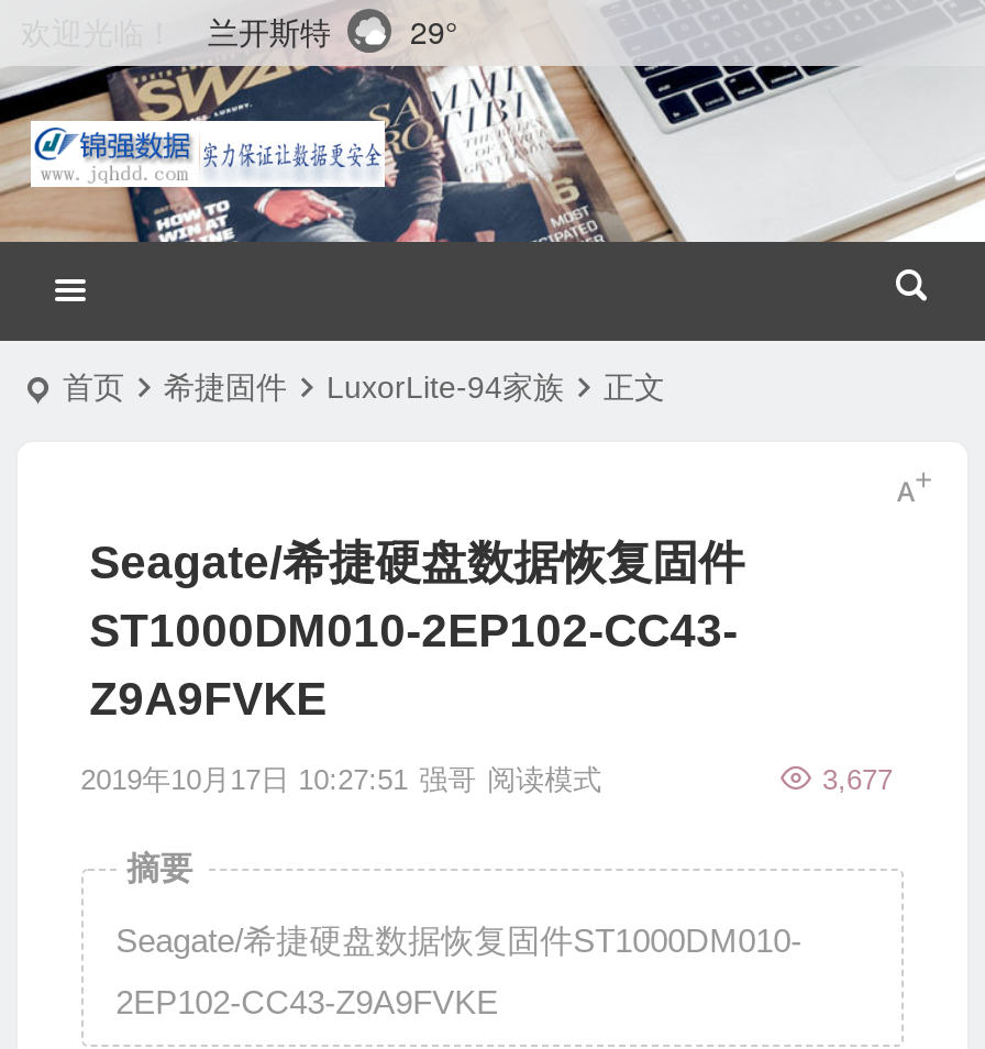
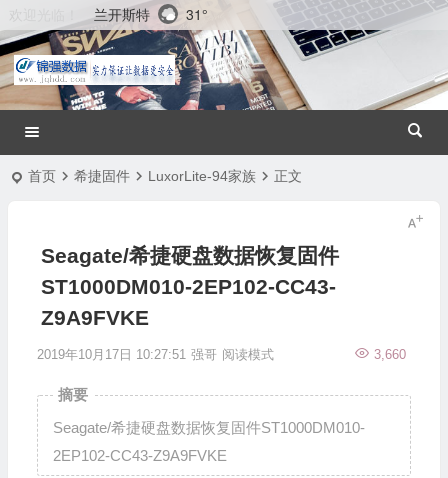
- 29°
+ 31°

- 3,677
+ 3,660
